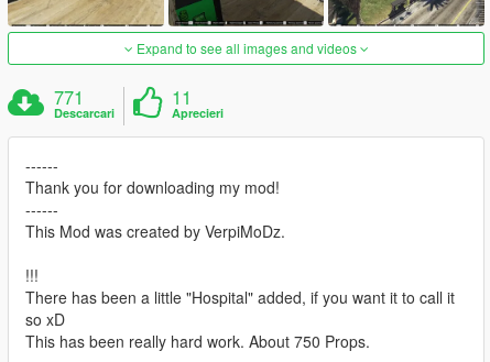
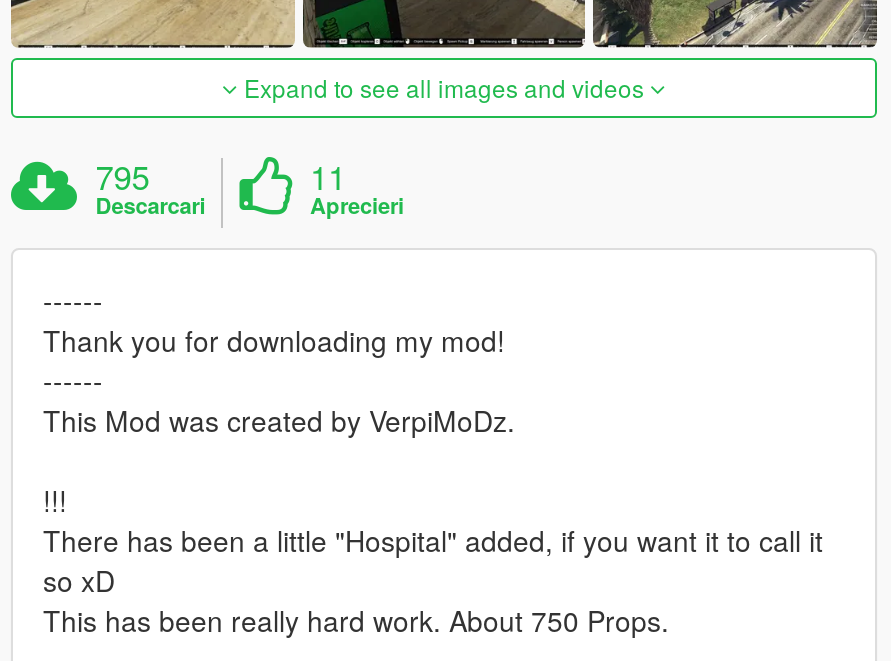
- 771
+ 795
